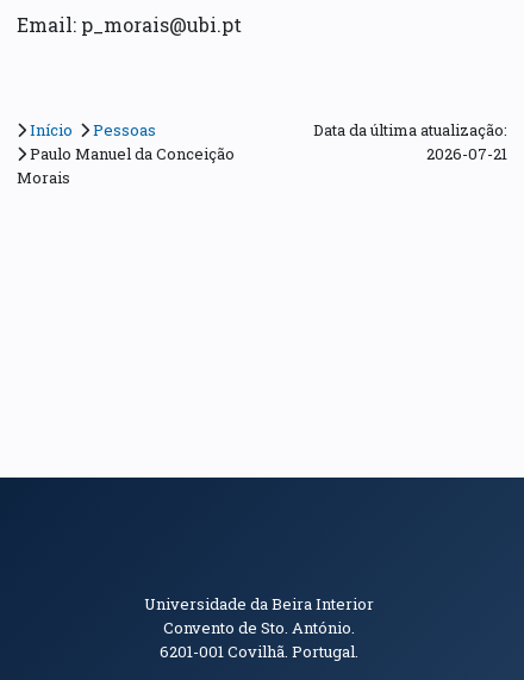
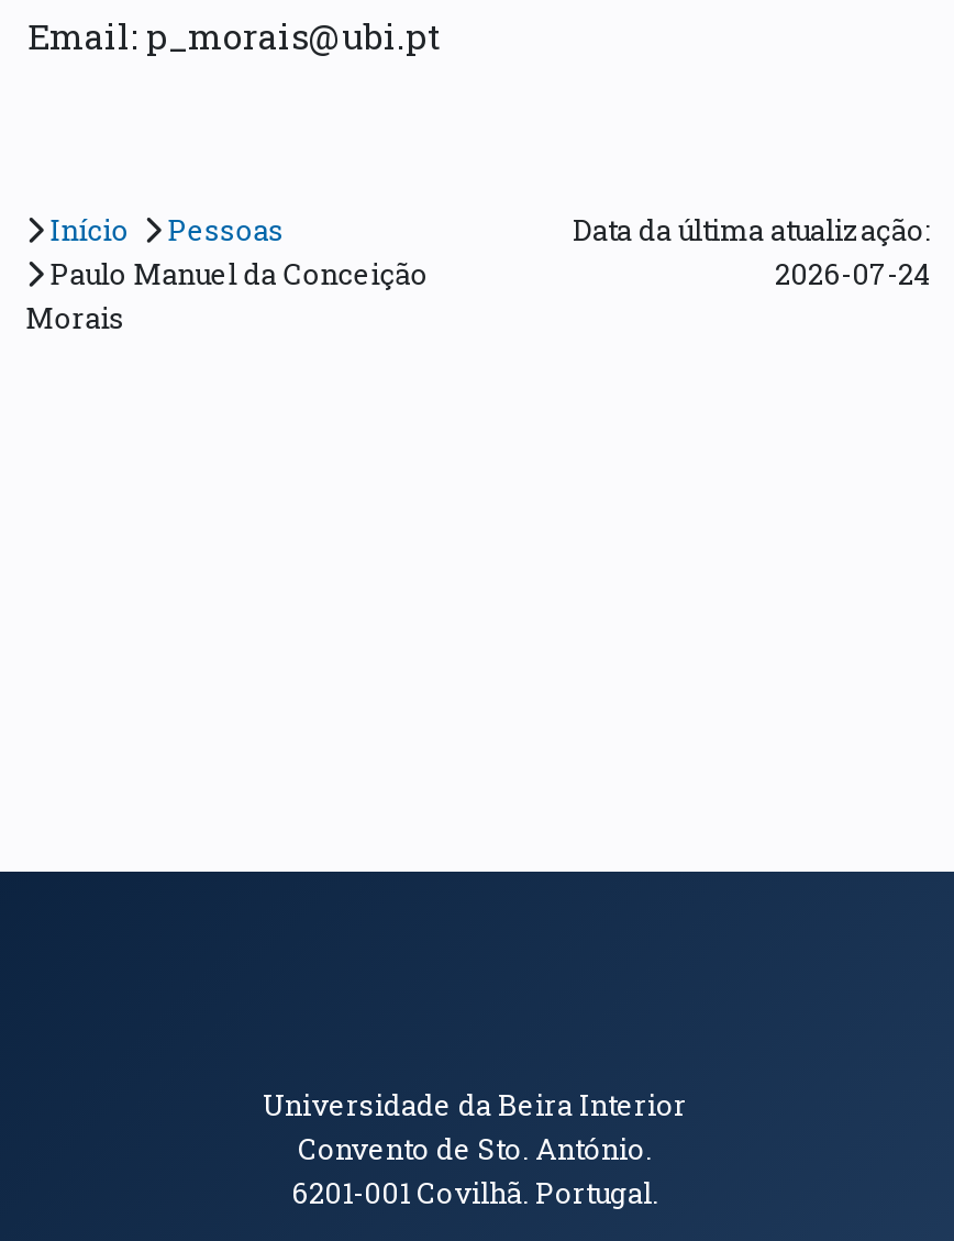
- 2026-07-21
+ 2026-07-24
